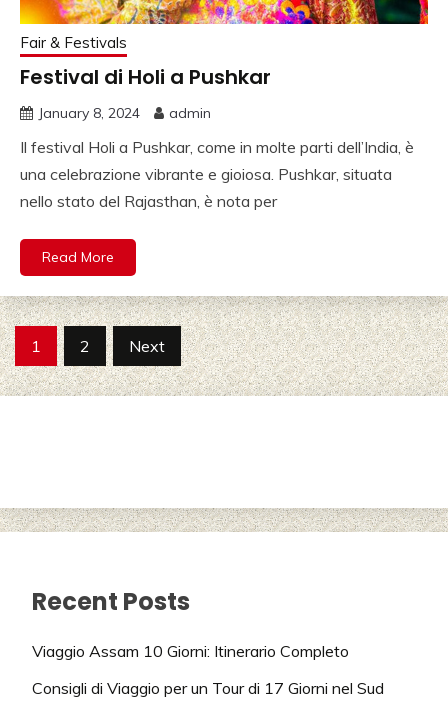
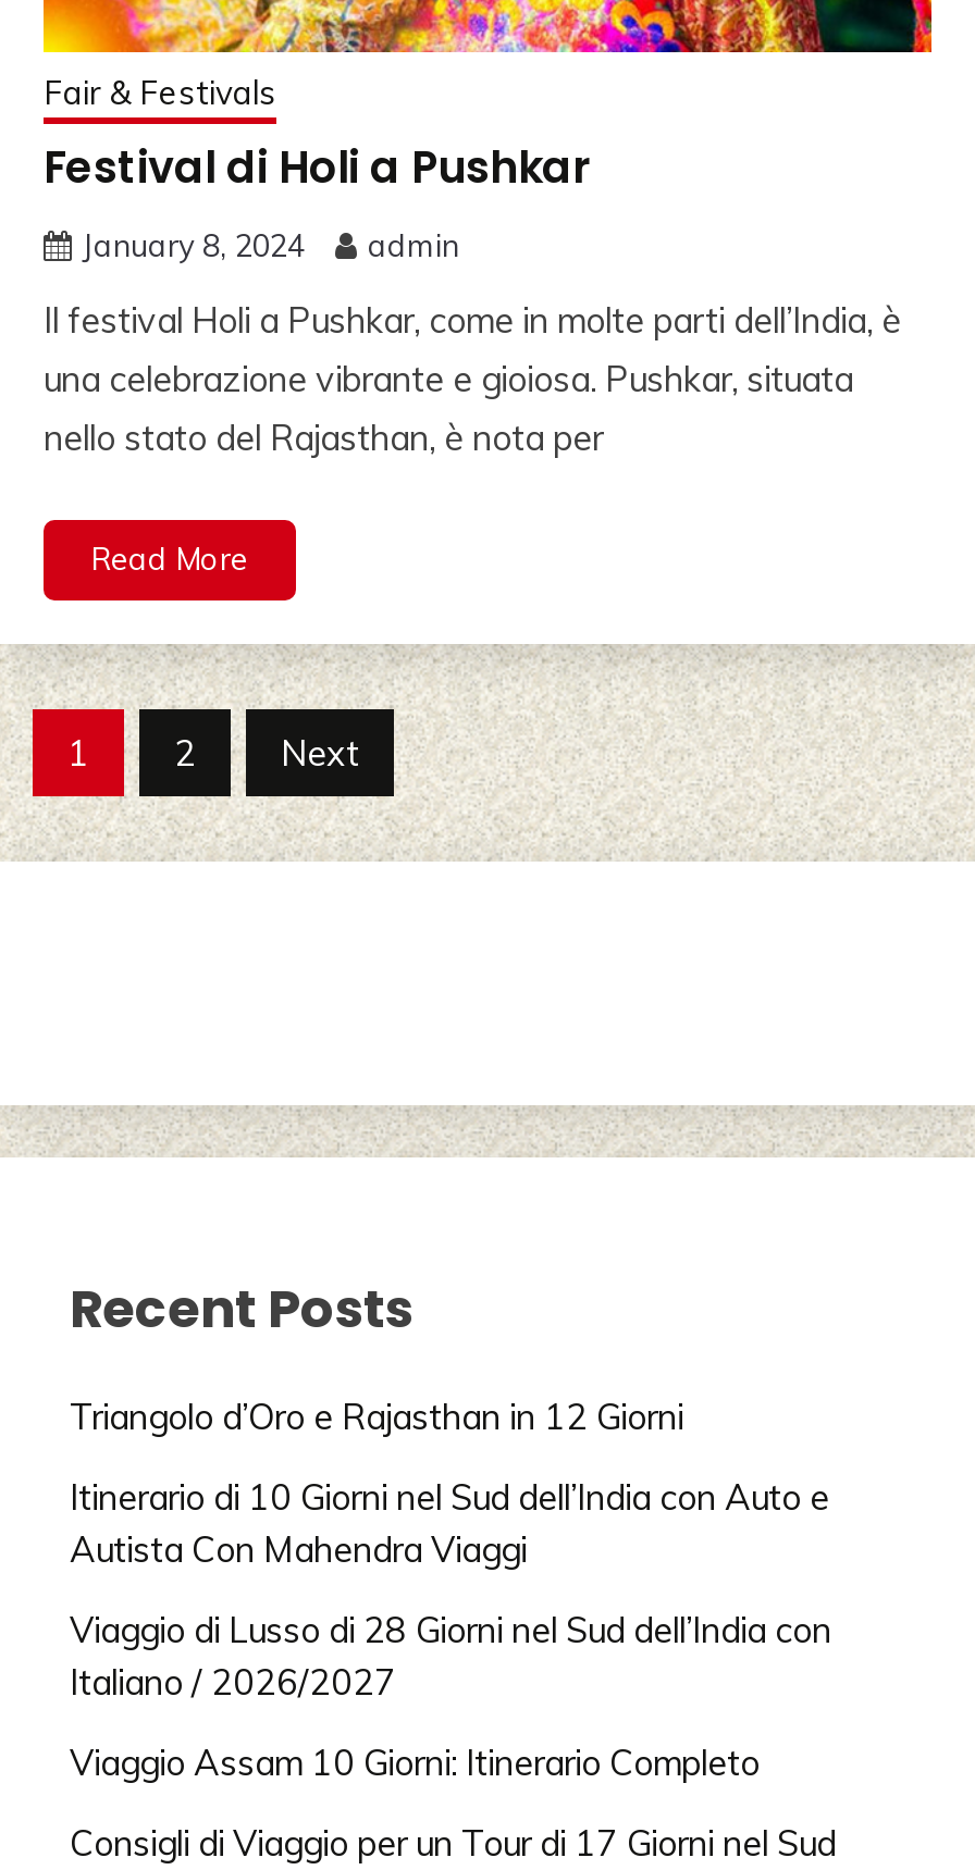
+ Triangolo d’Oro e Rajasthan in 12 Giorni
+ Itinerario di 10 Giorni nel Sud dell’India con Auto e
+ Autista Con Mahendra Viaggi
+ Viaggio di Lusso di 28 Giorni nel Sud dell’India con
+ Italiano / 2026/2027
